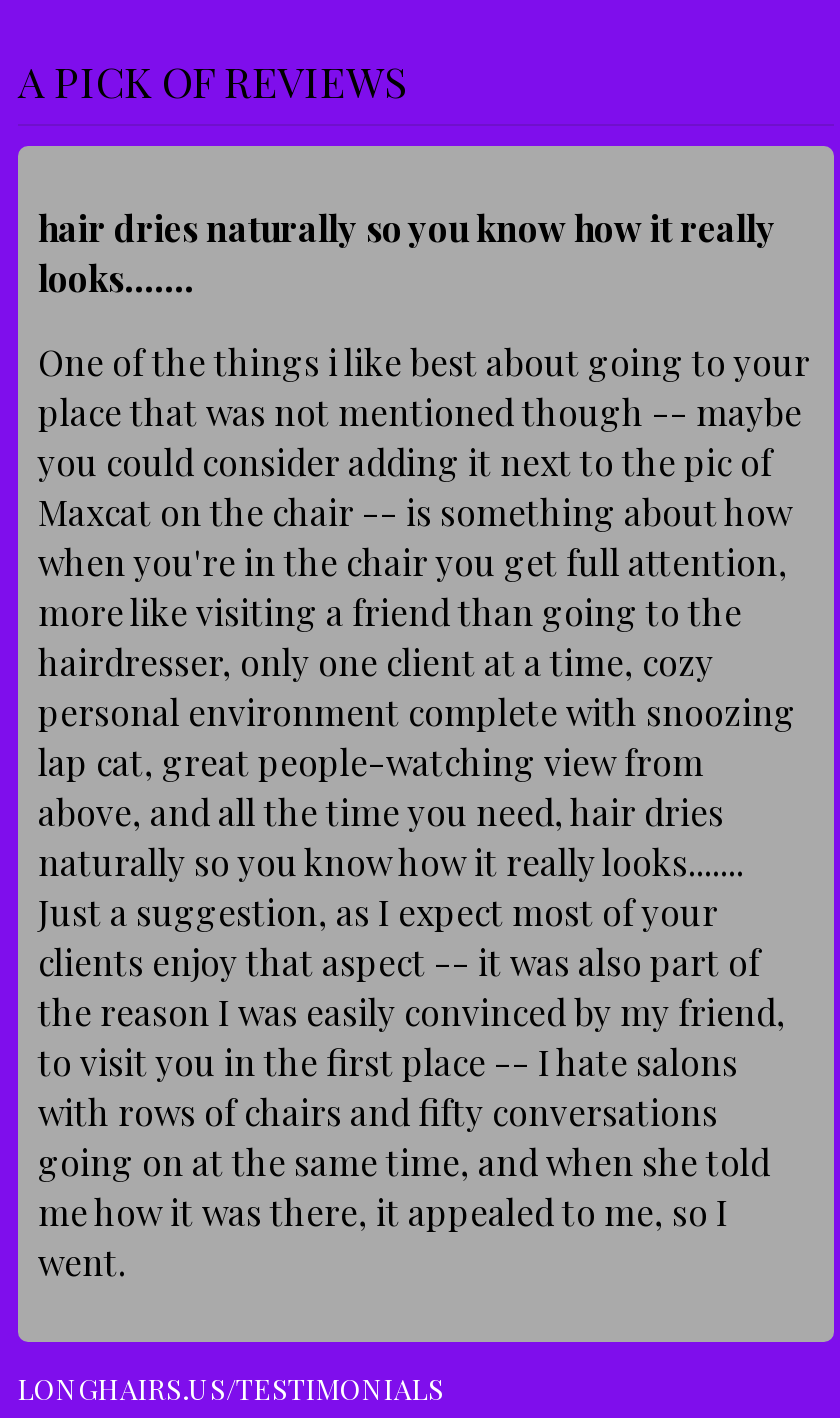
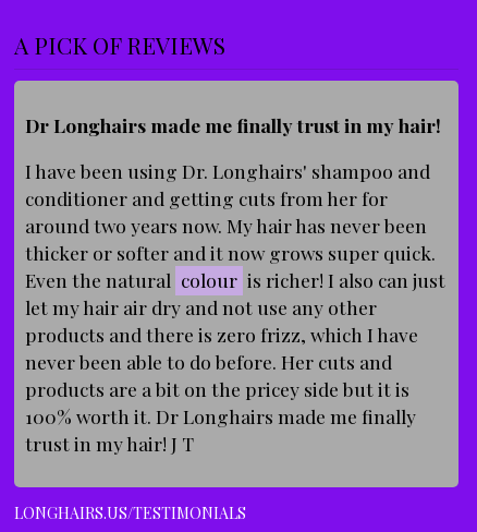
- hair dries naturally so you know how it really
- looks…….
+ Dr Longhairs made me finally trust in my hair!

- One of the things i like best about going to your
- place that was not mentioned though -- maybe
- you could consider adding it next to the pic of
- Maxcat on the chair -- is something about how
- when you're in the chair you get full attention,
- more like visiting a friend than going to the
- hairdresser, only one client at a time, cozy
- personal environment complete with snoozing
- lap cat, great people-watching view from
- above, and all the time you need, hair dries
- naturally so you know how it really looks.......
- Just a suggestion, as I expect most of your
- clients enjoy that aspect -- it was also part of
- the reason I was easily convinced by my friend,
- to visit you in the first place -- I hate salons
- with rows of chairs and fifty conversations
- going on at the same time, and when she told
- me how it was there, it appealed to me, so I
- went.
+ I have been using Dr. Longhairs' shampoo and
+ conditioner and getting cuts from her for
+ around two years now. My hair has never been
+ thicker or softer and it now grows super quick.
+ Even the natural colour is richer! I also can just
+ let my hair air dry and not use any other
+ products and there is zero frizz, which I have
+ never been able to do before. Her cuts and
+ products are a bit on the pricey side but it is
+ 100% worth it. Dr Longhairs made me finally
+ trust in my hair! J T
